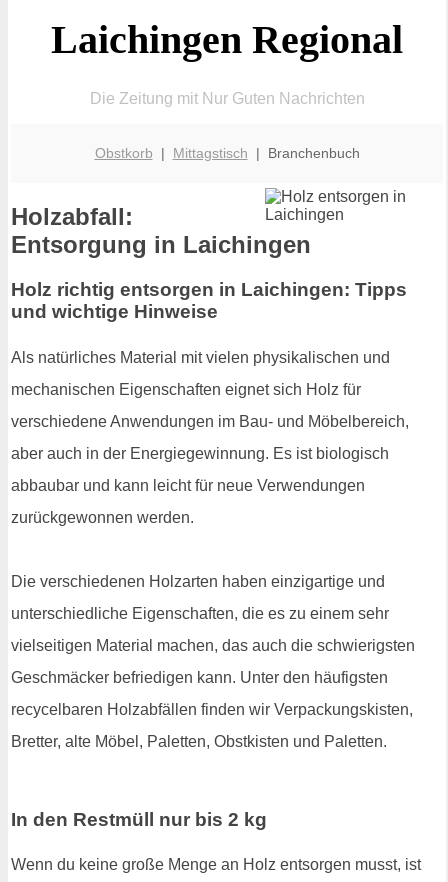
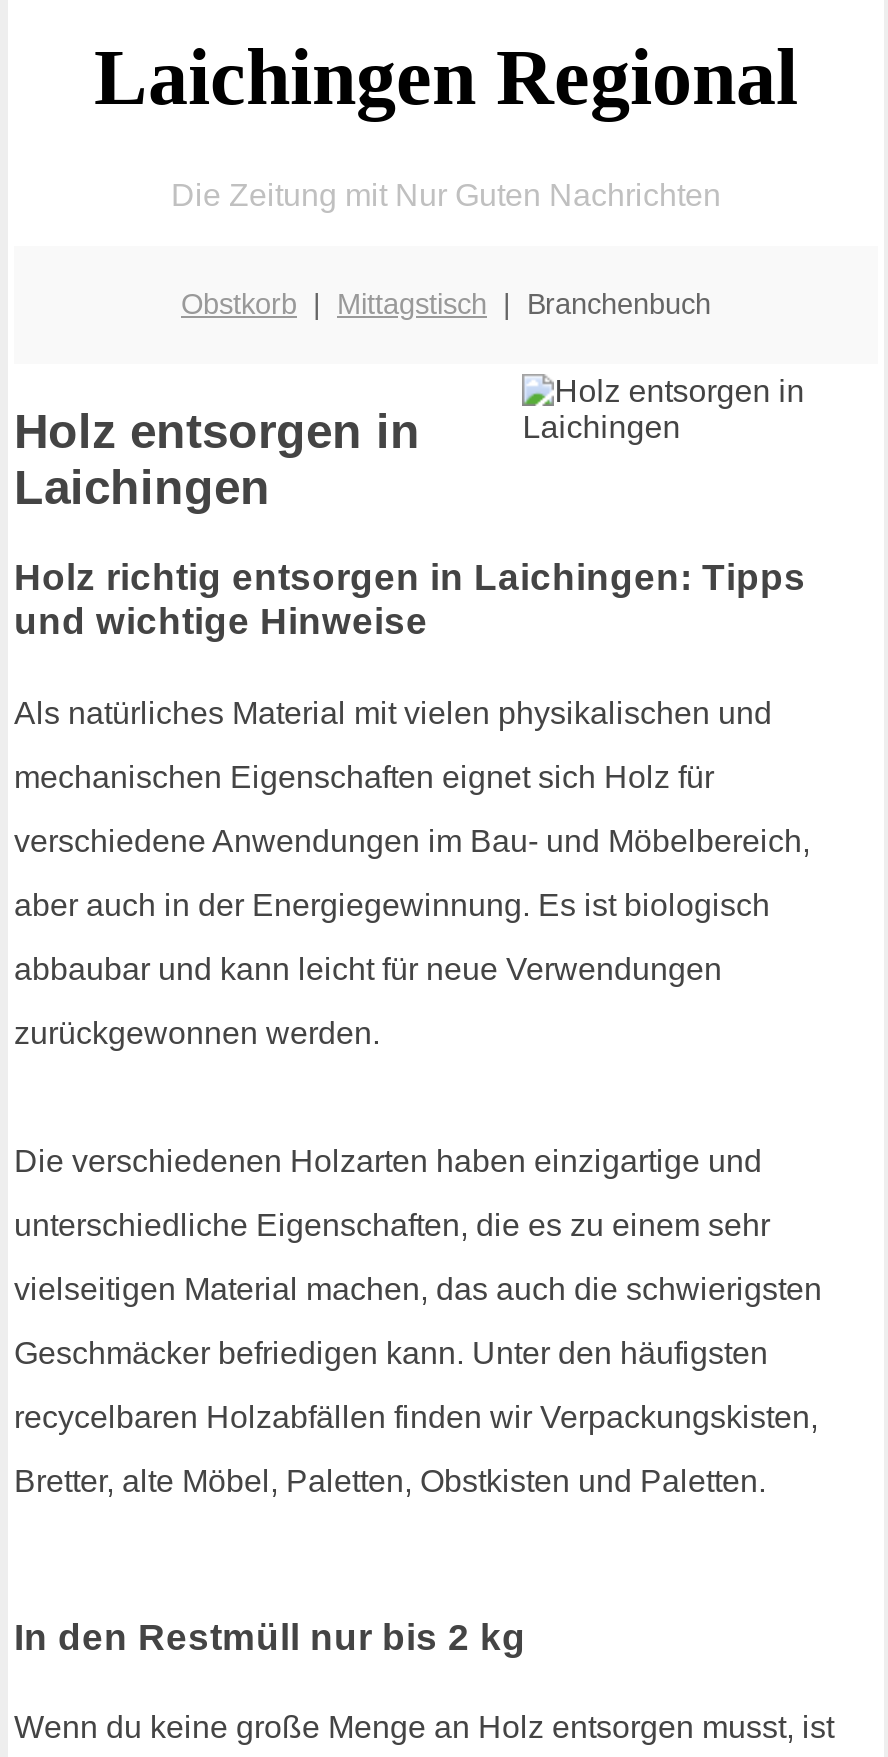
- Holzabfall:
- Entsorgung in Laichingen
+ Holz entsorgen in
+ Laichingen
